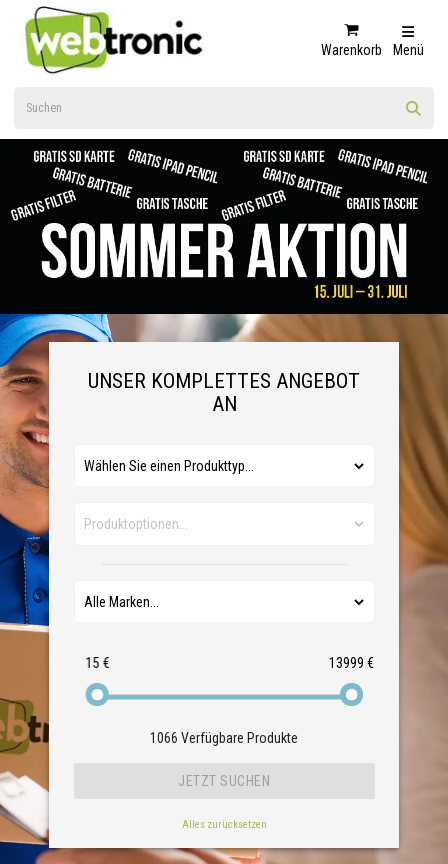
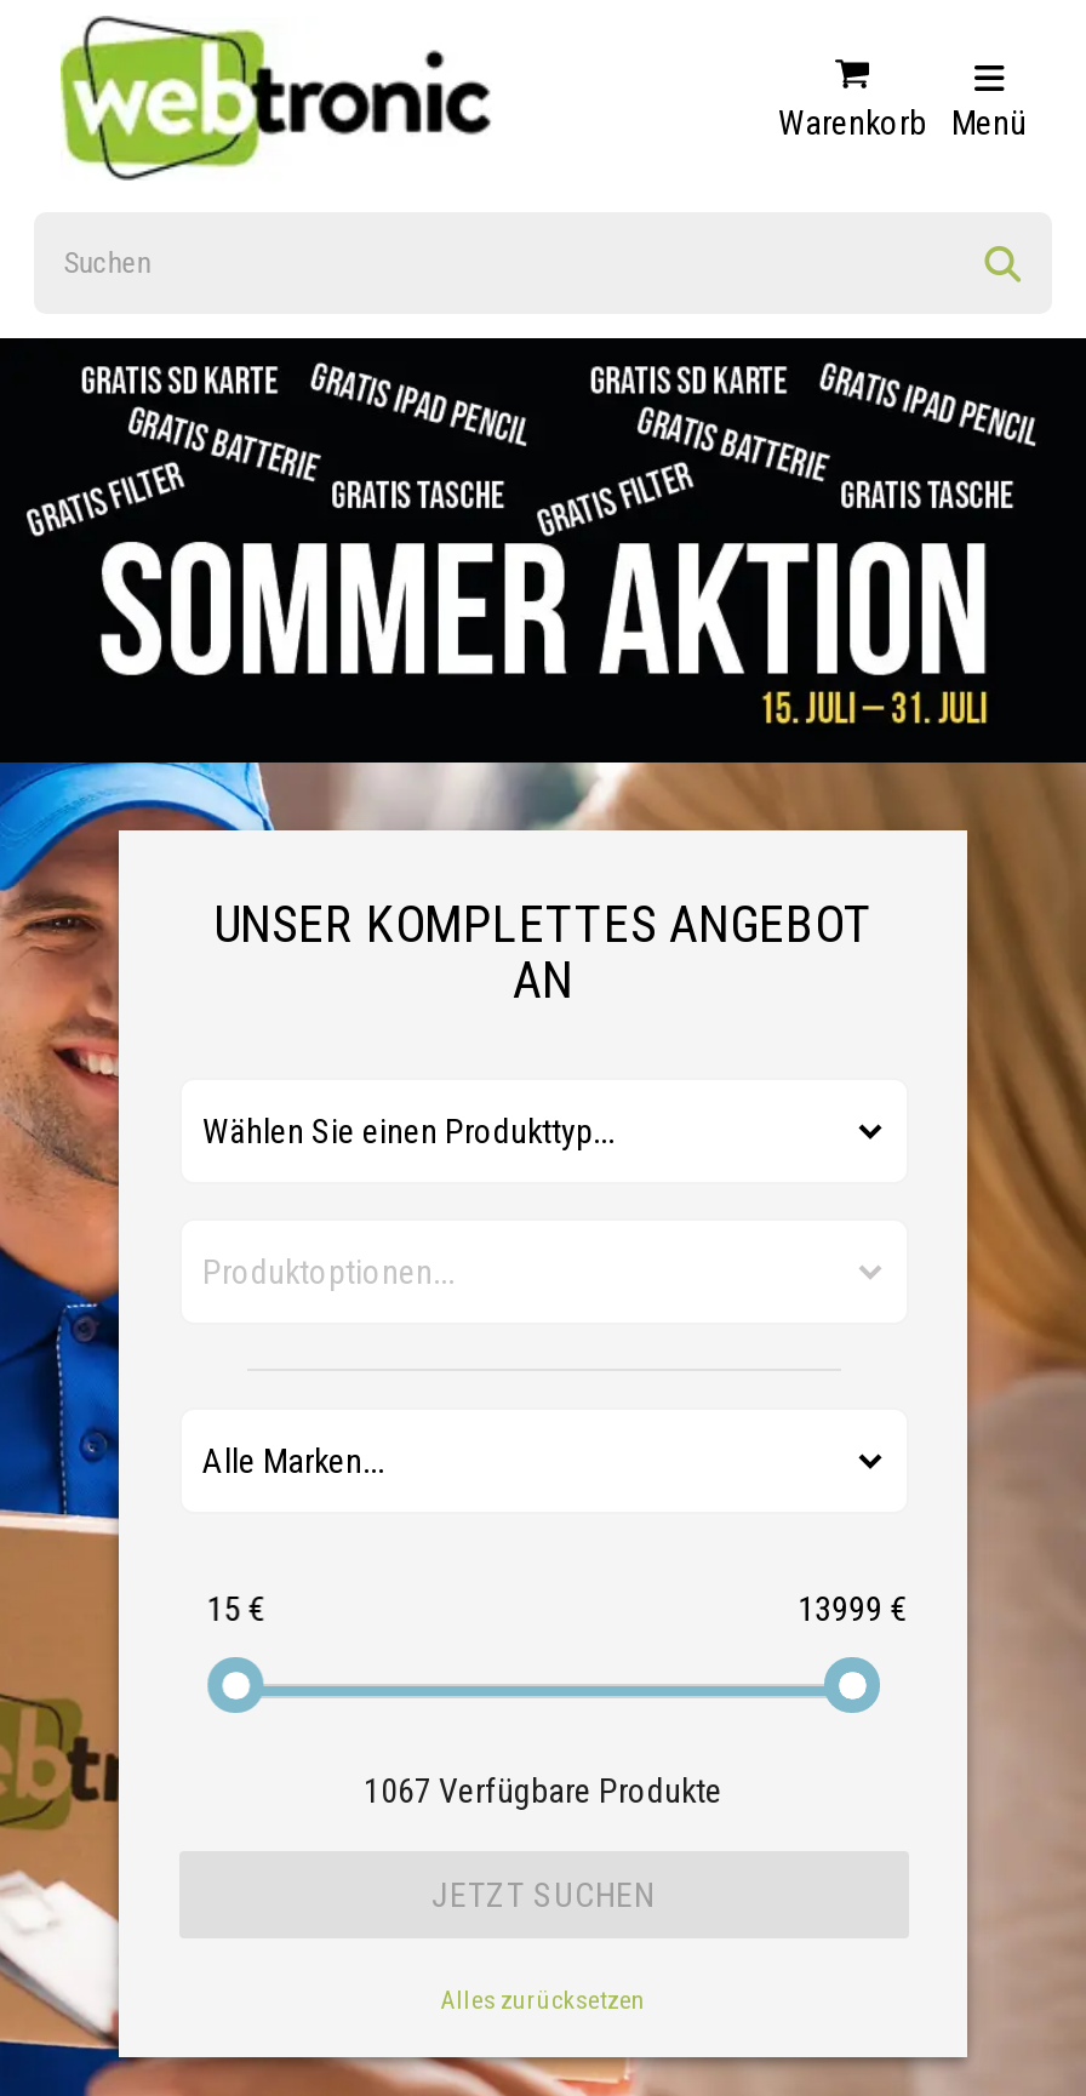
- 1066 Verfügbare Produkte
+ 1067 Verfügbare Produkte
